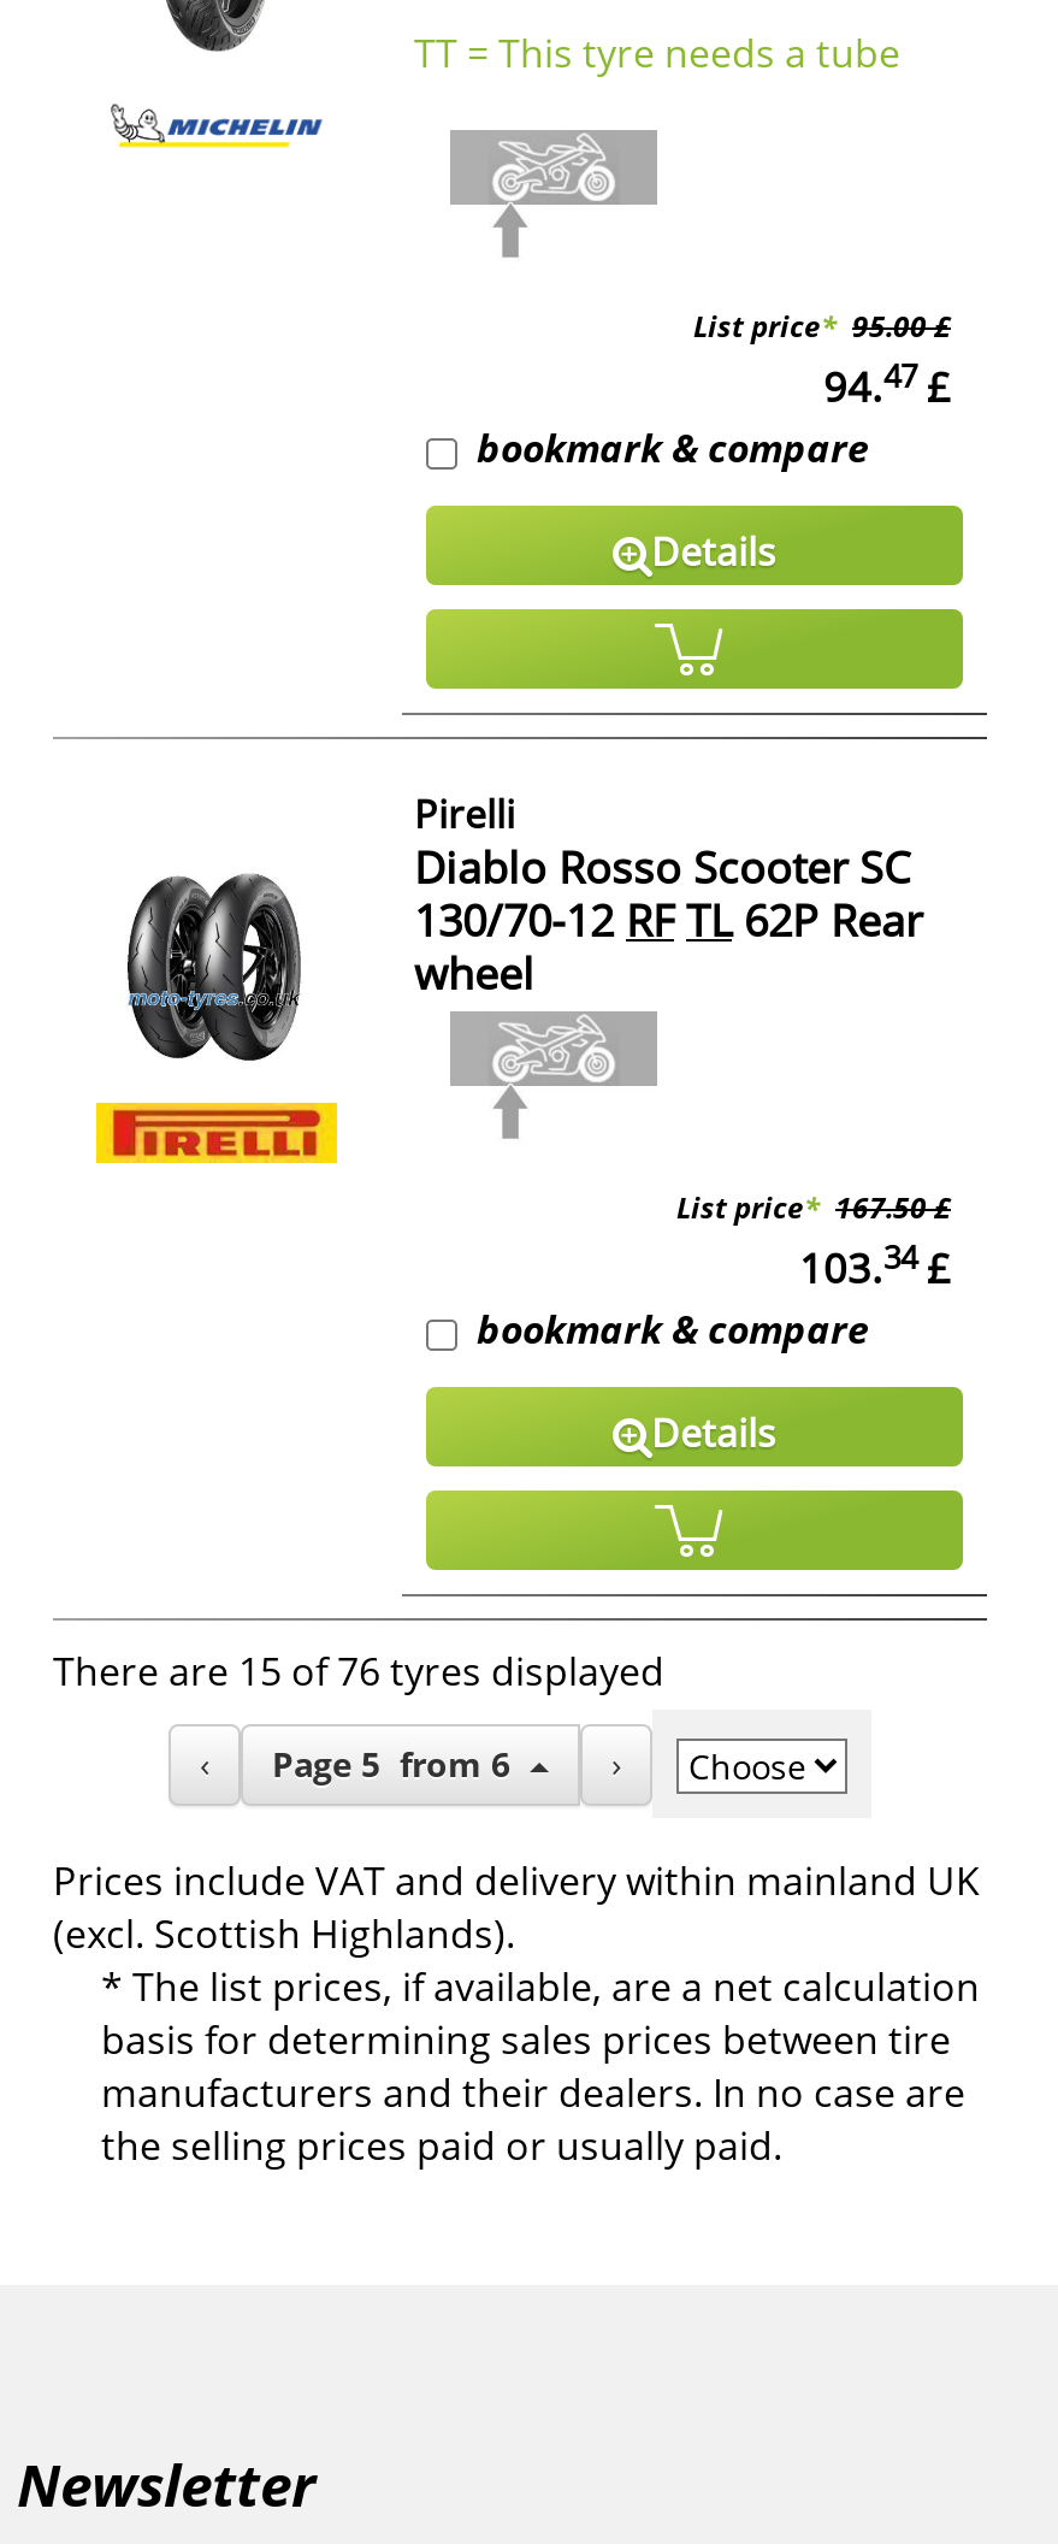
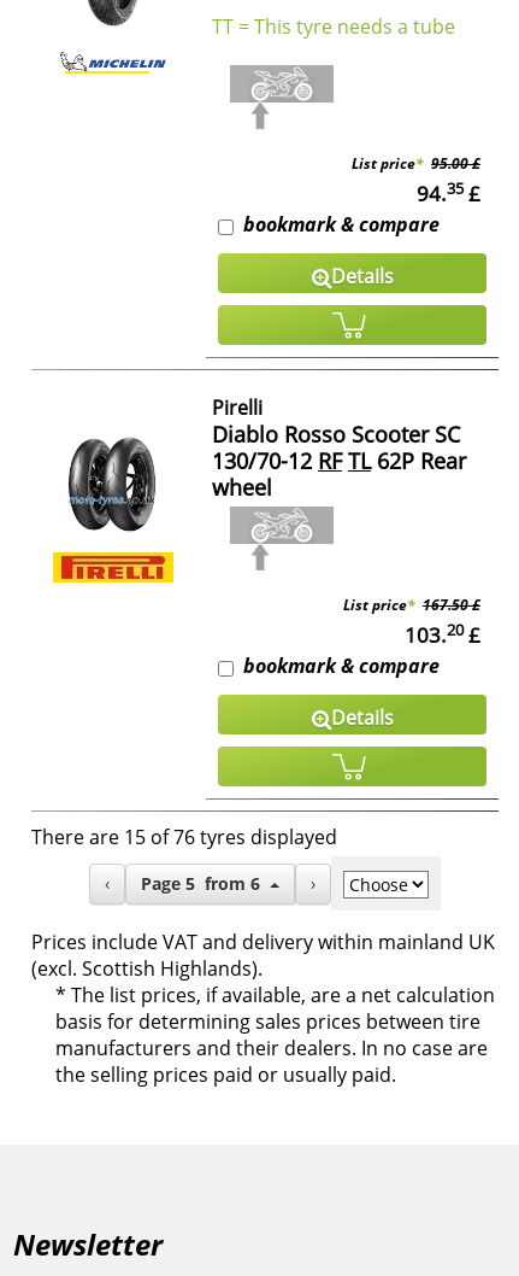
- 94.47£
+ 94.35£

- 103.34£
+ 103.20£
